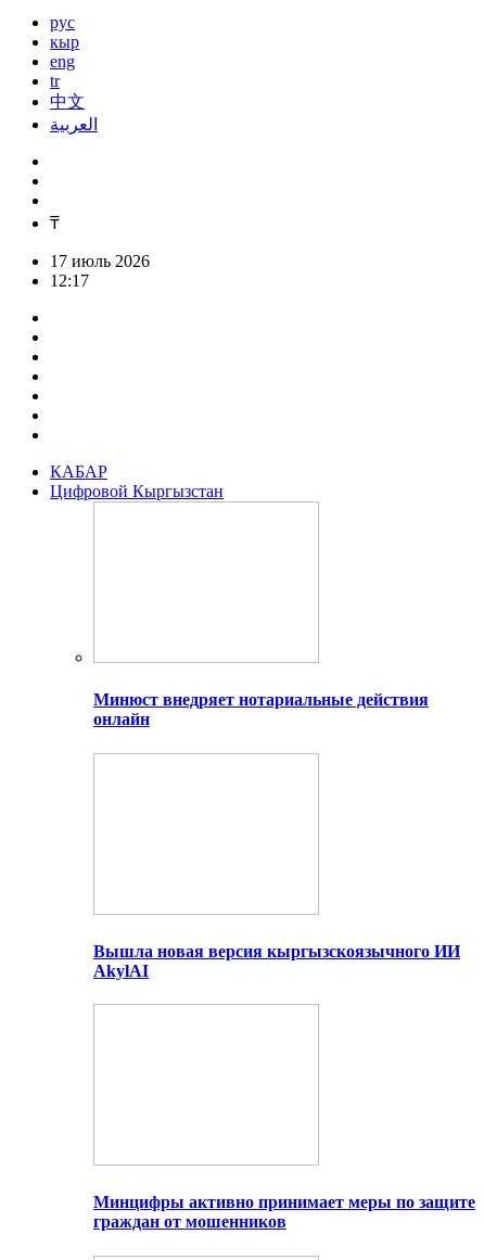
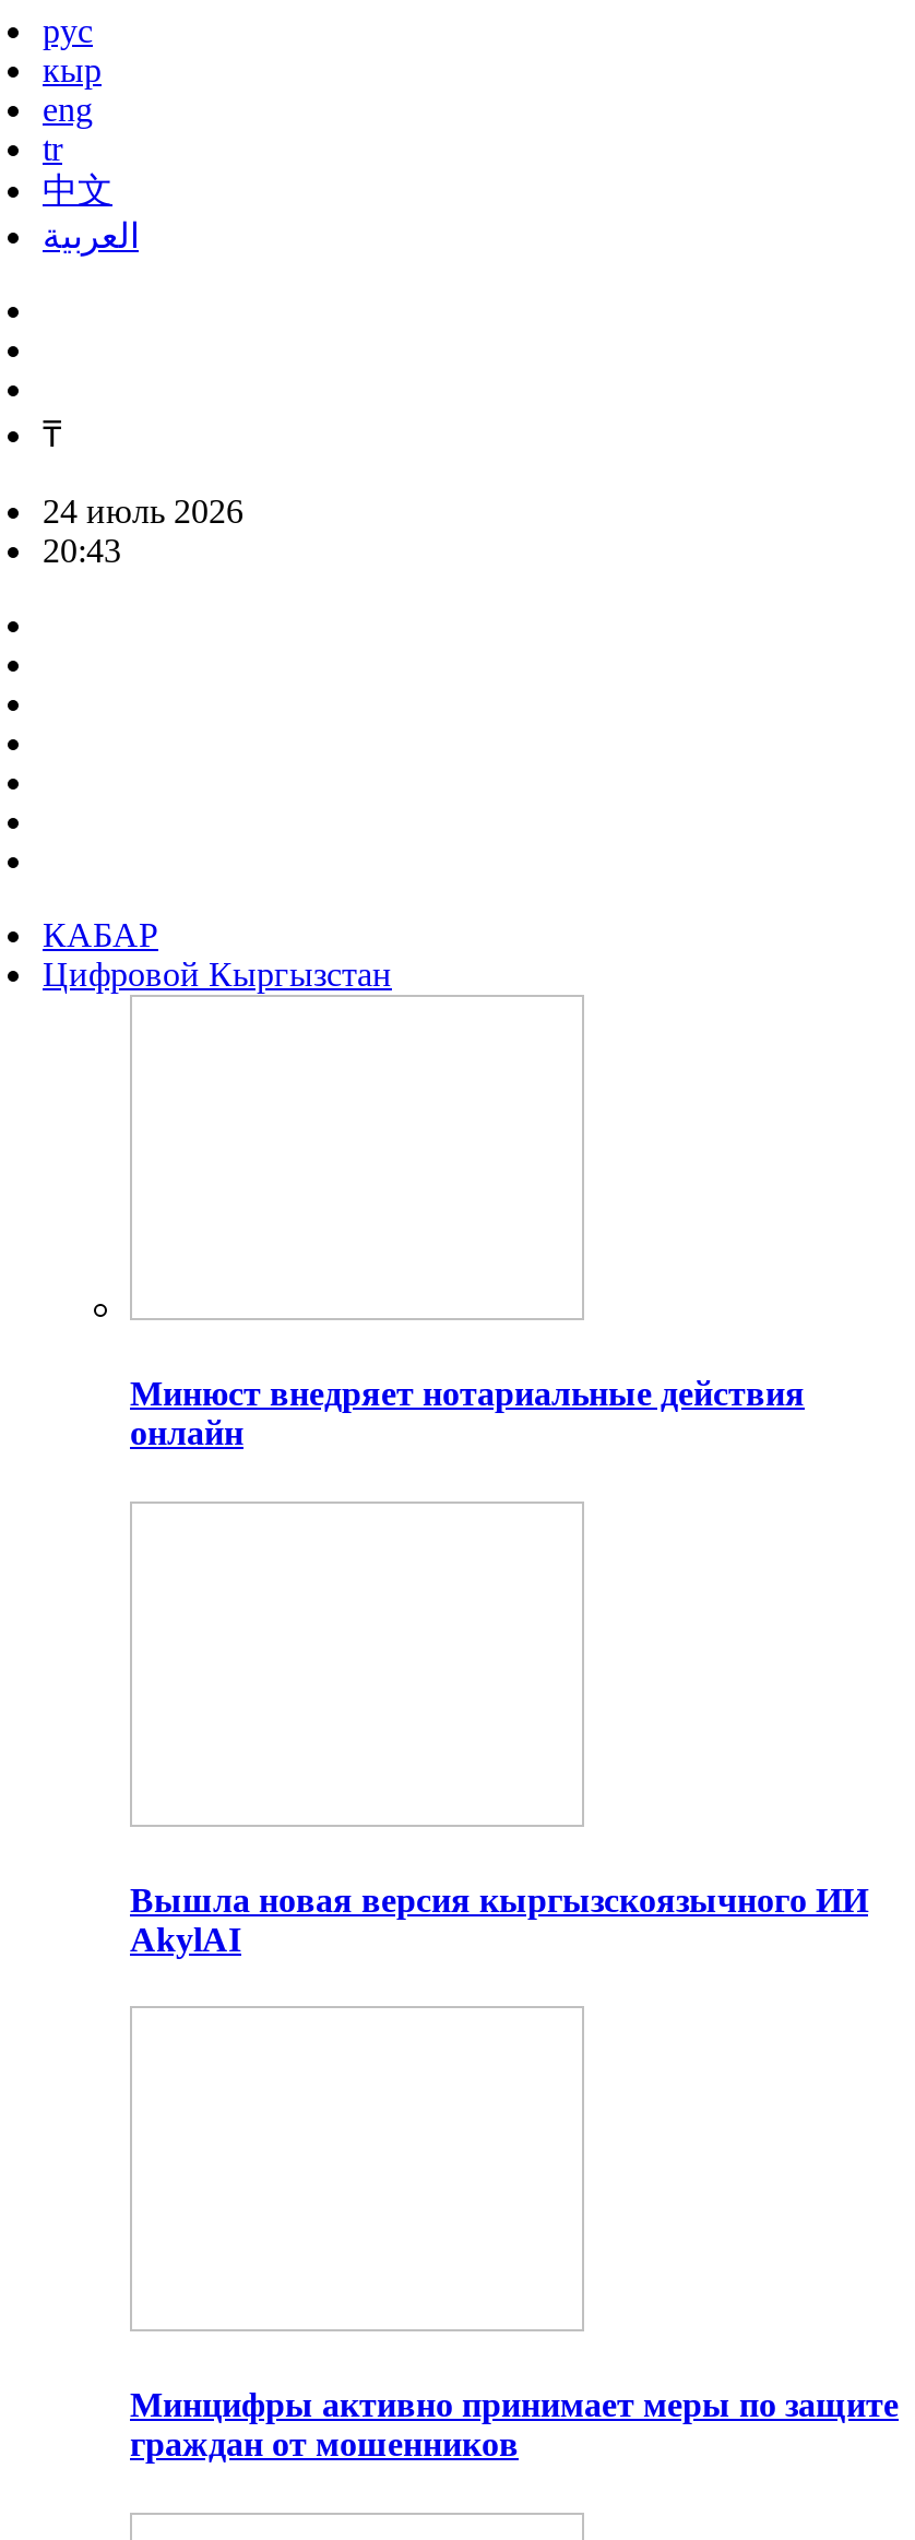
- 17 июль 2026
+ 24 июль 2026

- 12:17
+ 20:43
